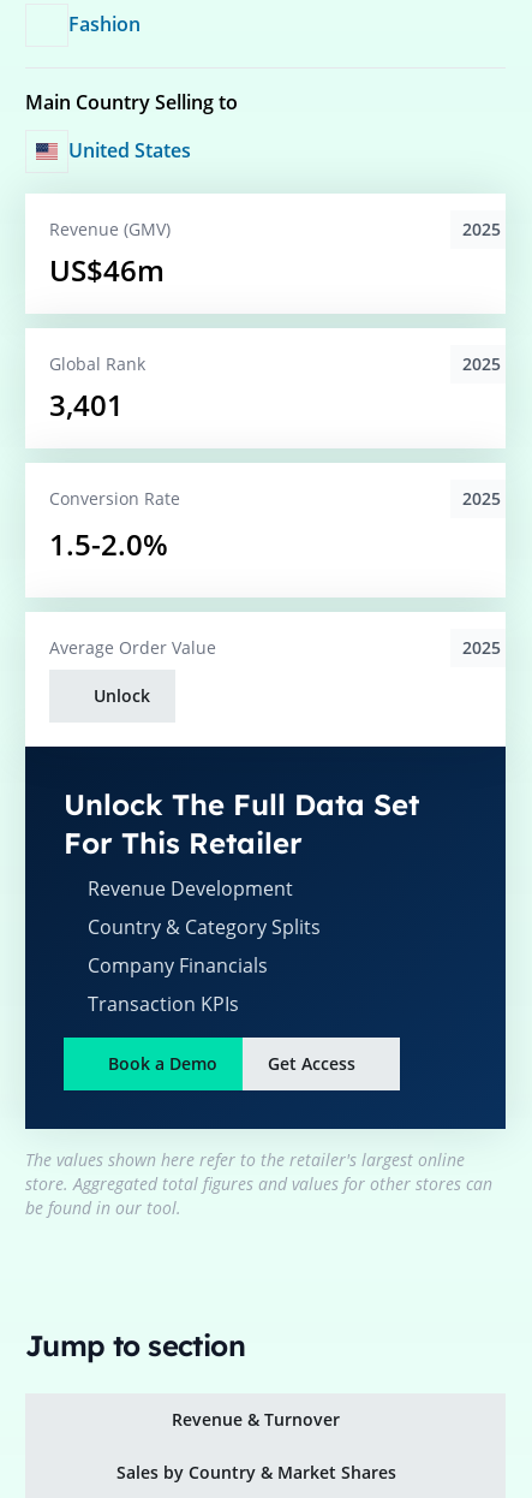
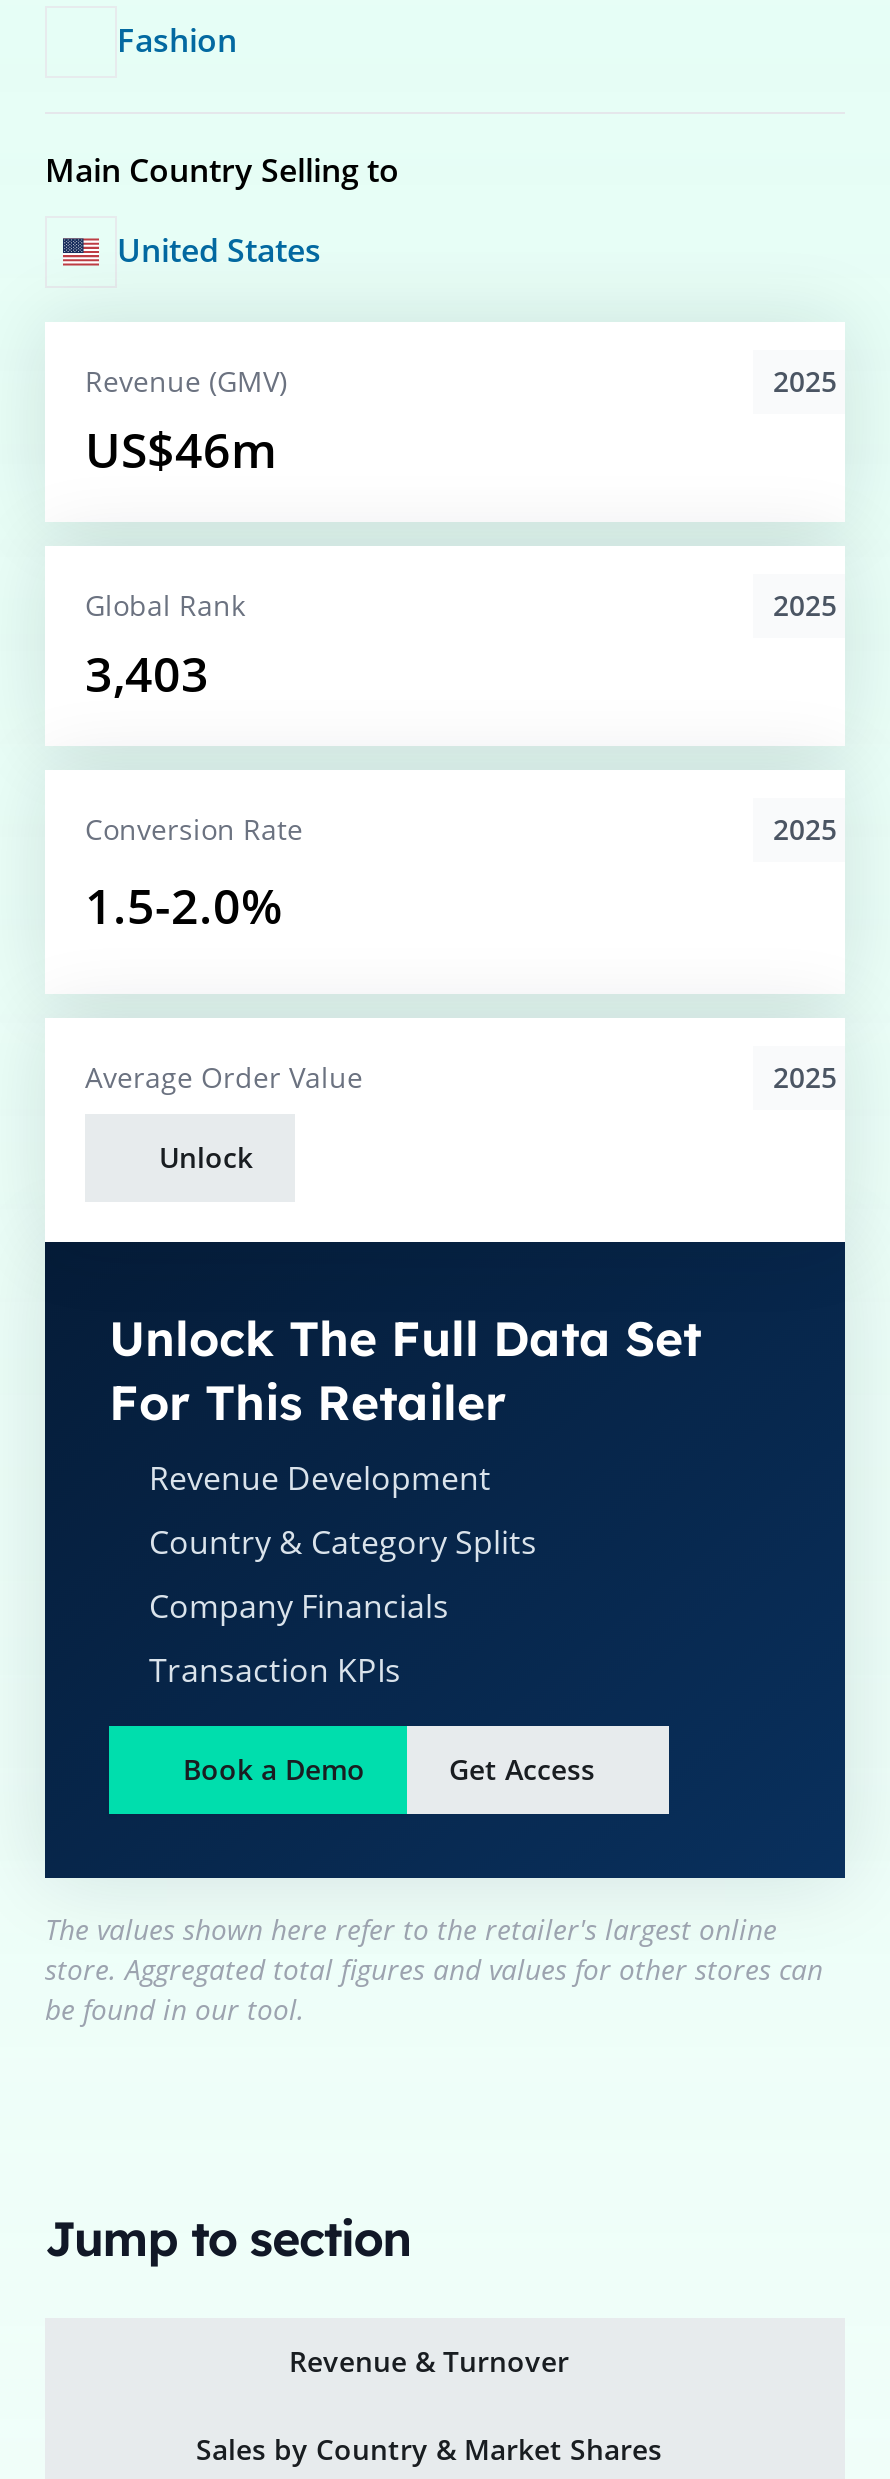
- 3,401
+ 3,403
